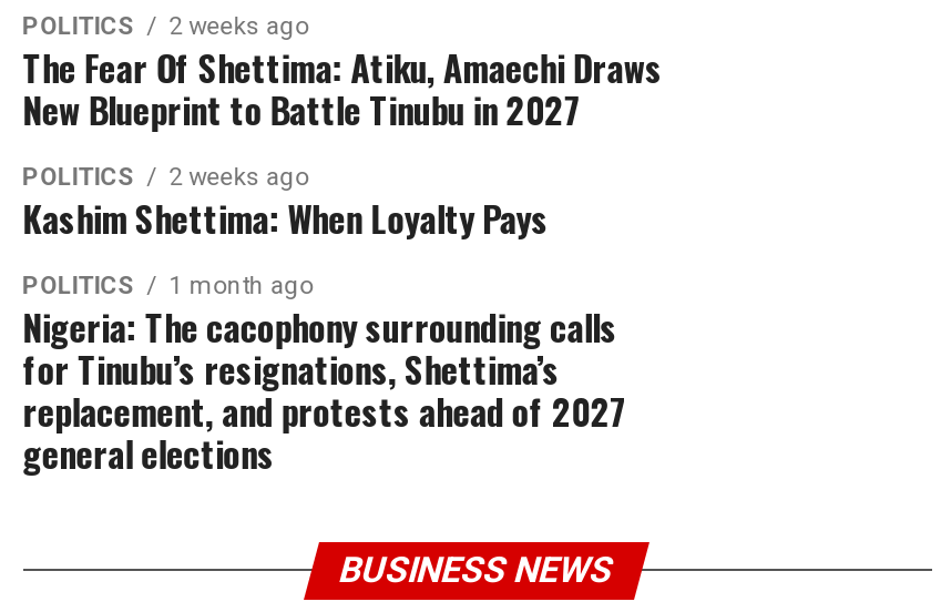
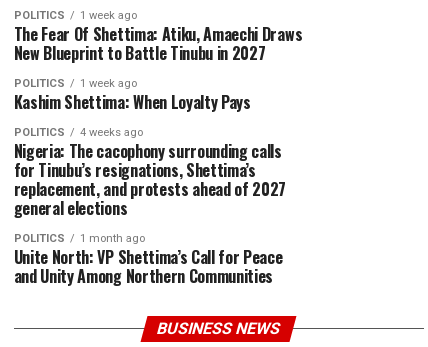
- POLITICS 2 weeks ago
+ POLITICS 1 week ago

- POLITICS 2 weeks ago
+ POLITICS 1 week ago

- POLITICS 1 month ago
+ POLITICS 4 weeks ago

+ POLITICS
+ 1 month ago
+ Unite North: VP Shettima’s Call for Peace
+ and Unity Among Northern Communities
